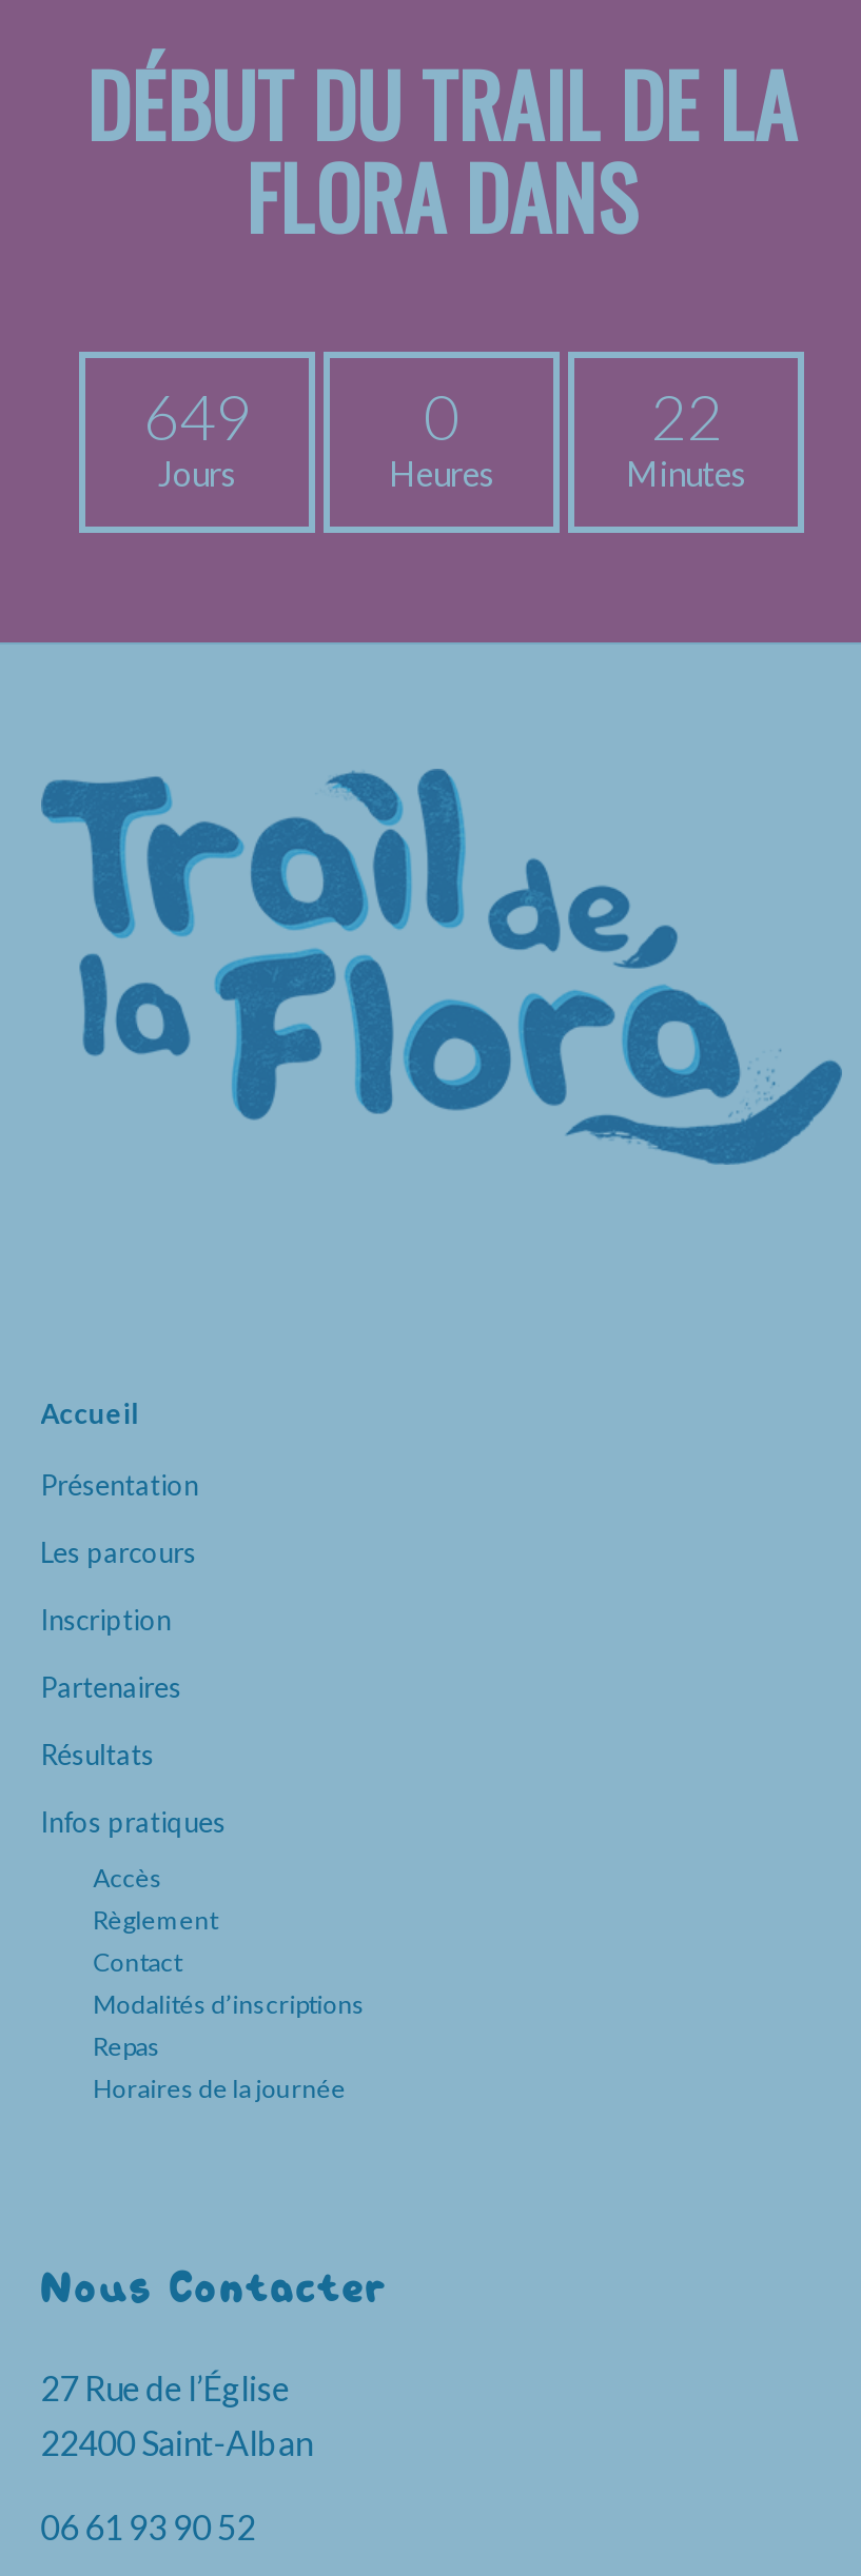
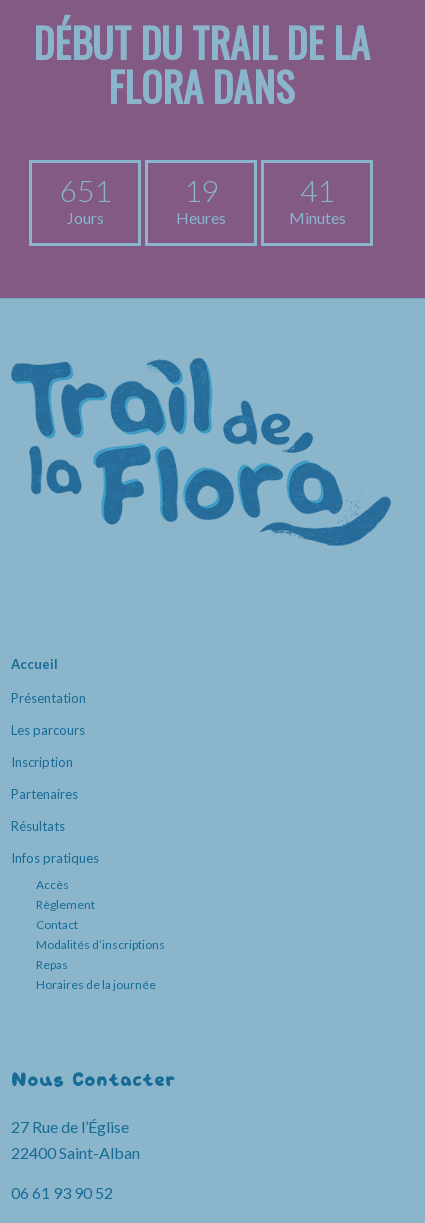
- 649
+ 651

- 0
+ 19

- 22
+ 41
